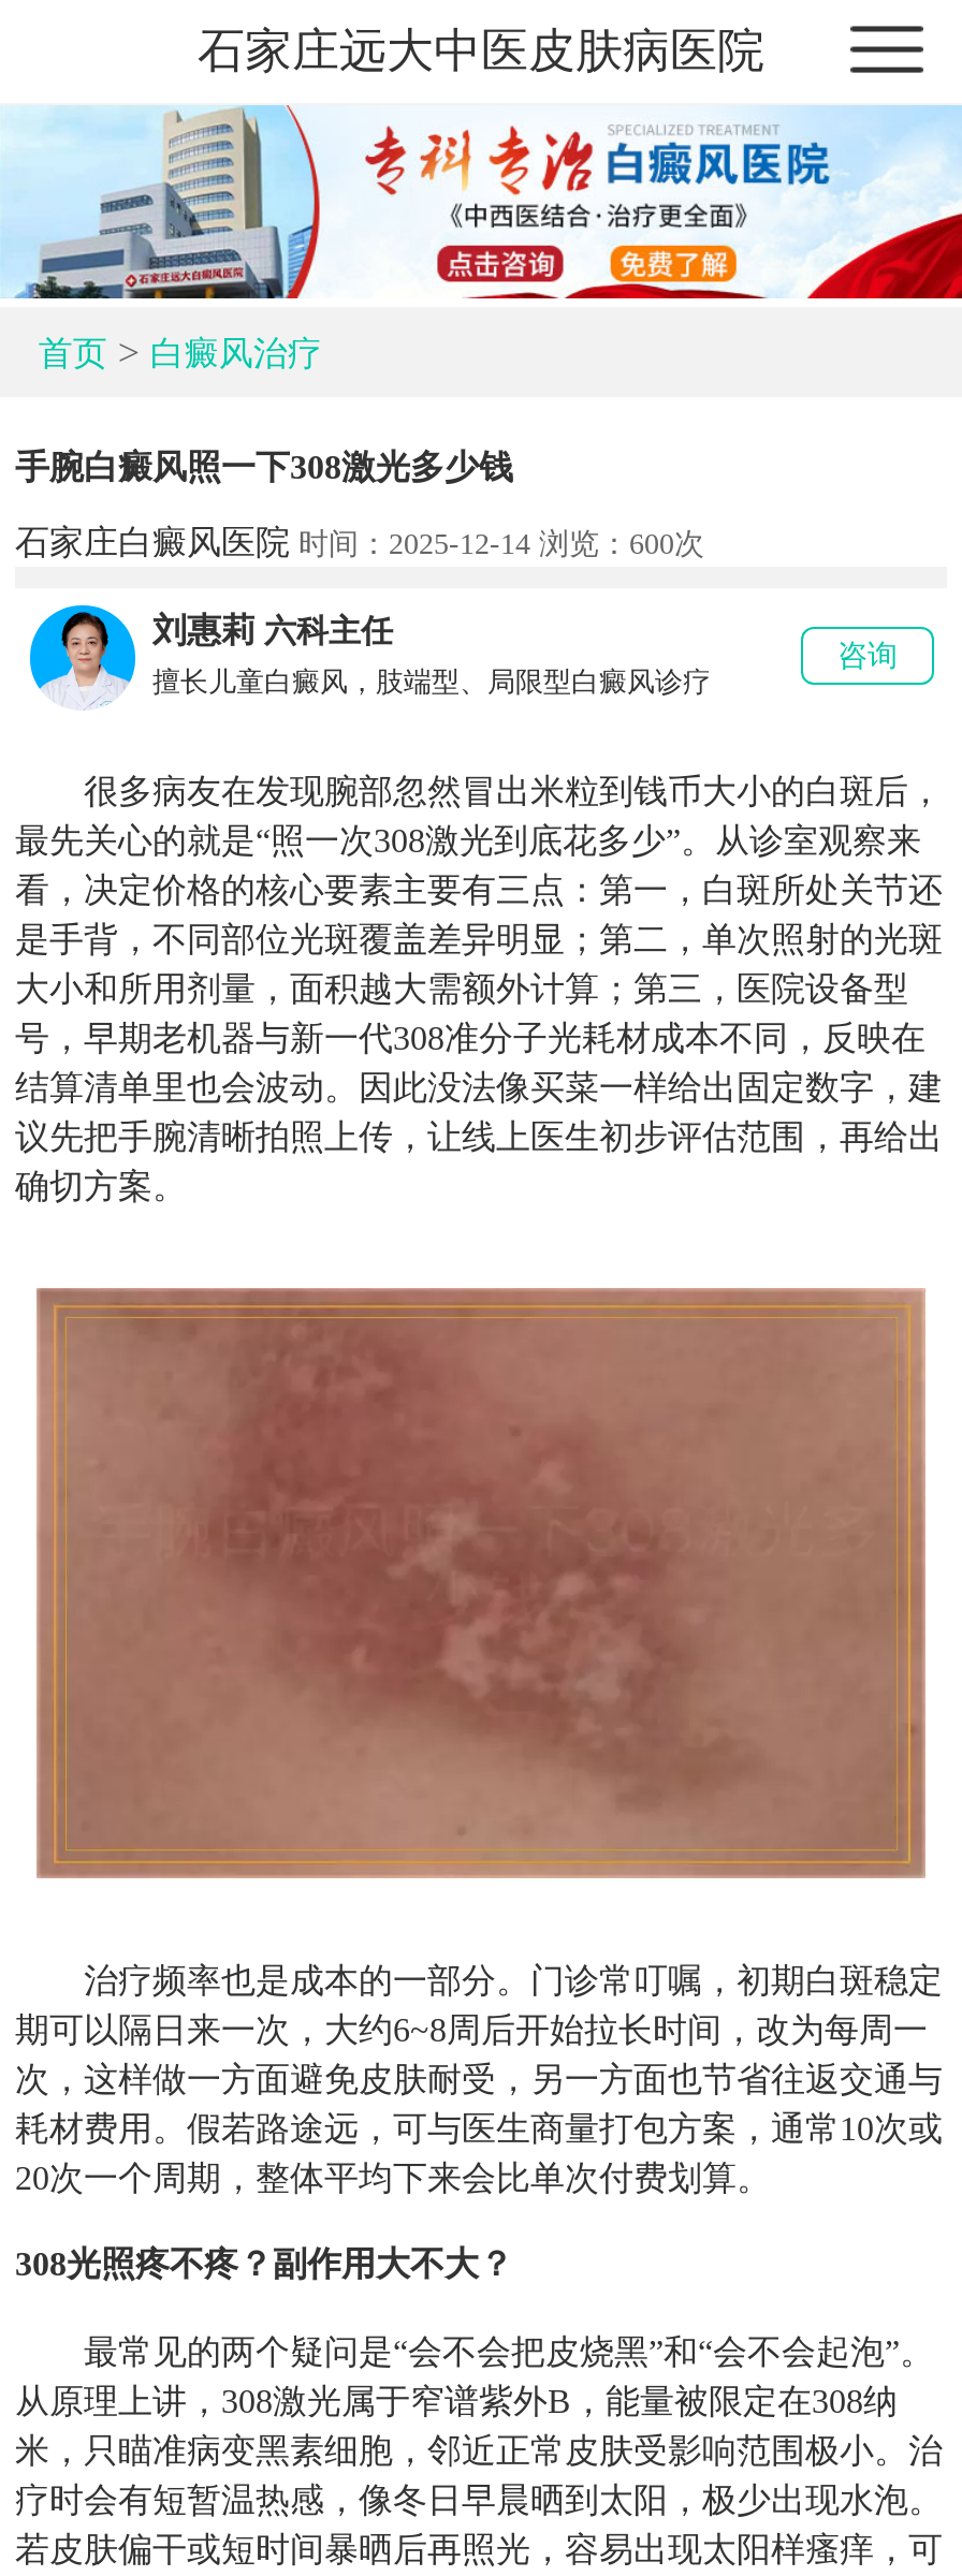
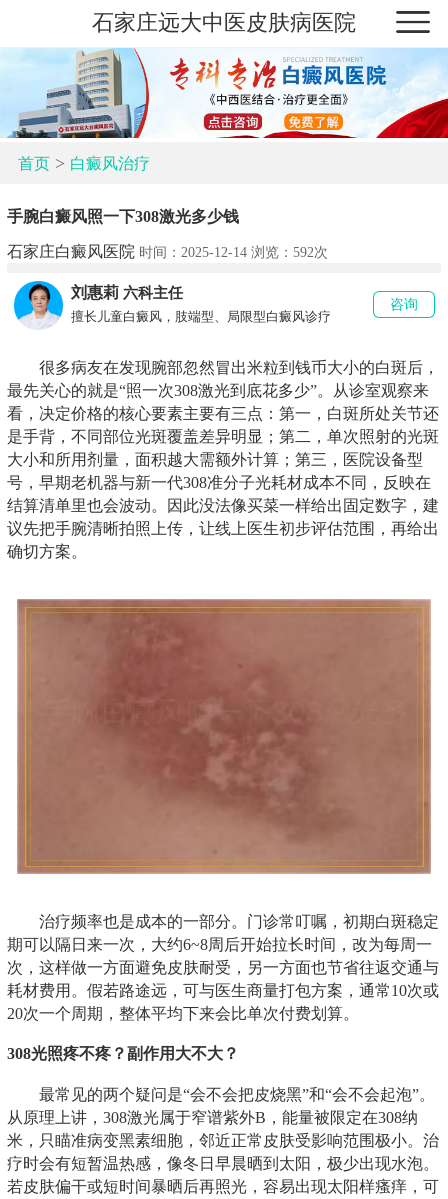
- 石家庄白癜风医院时间：2025-12-14 浏览：600次
+ 石家庄白癜风医院时间：2025-12-14 浏览：592次
